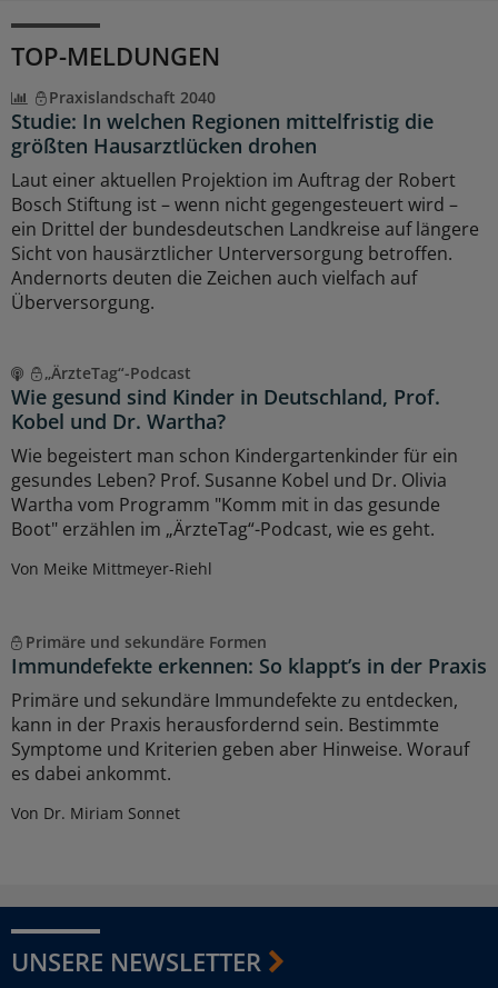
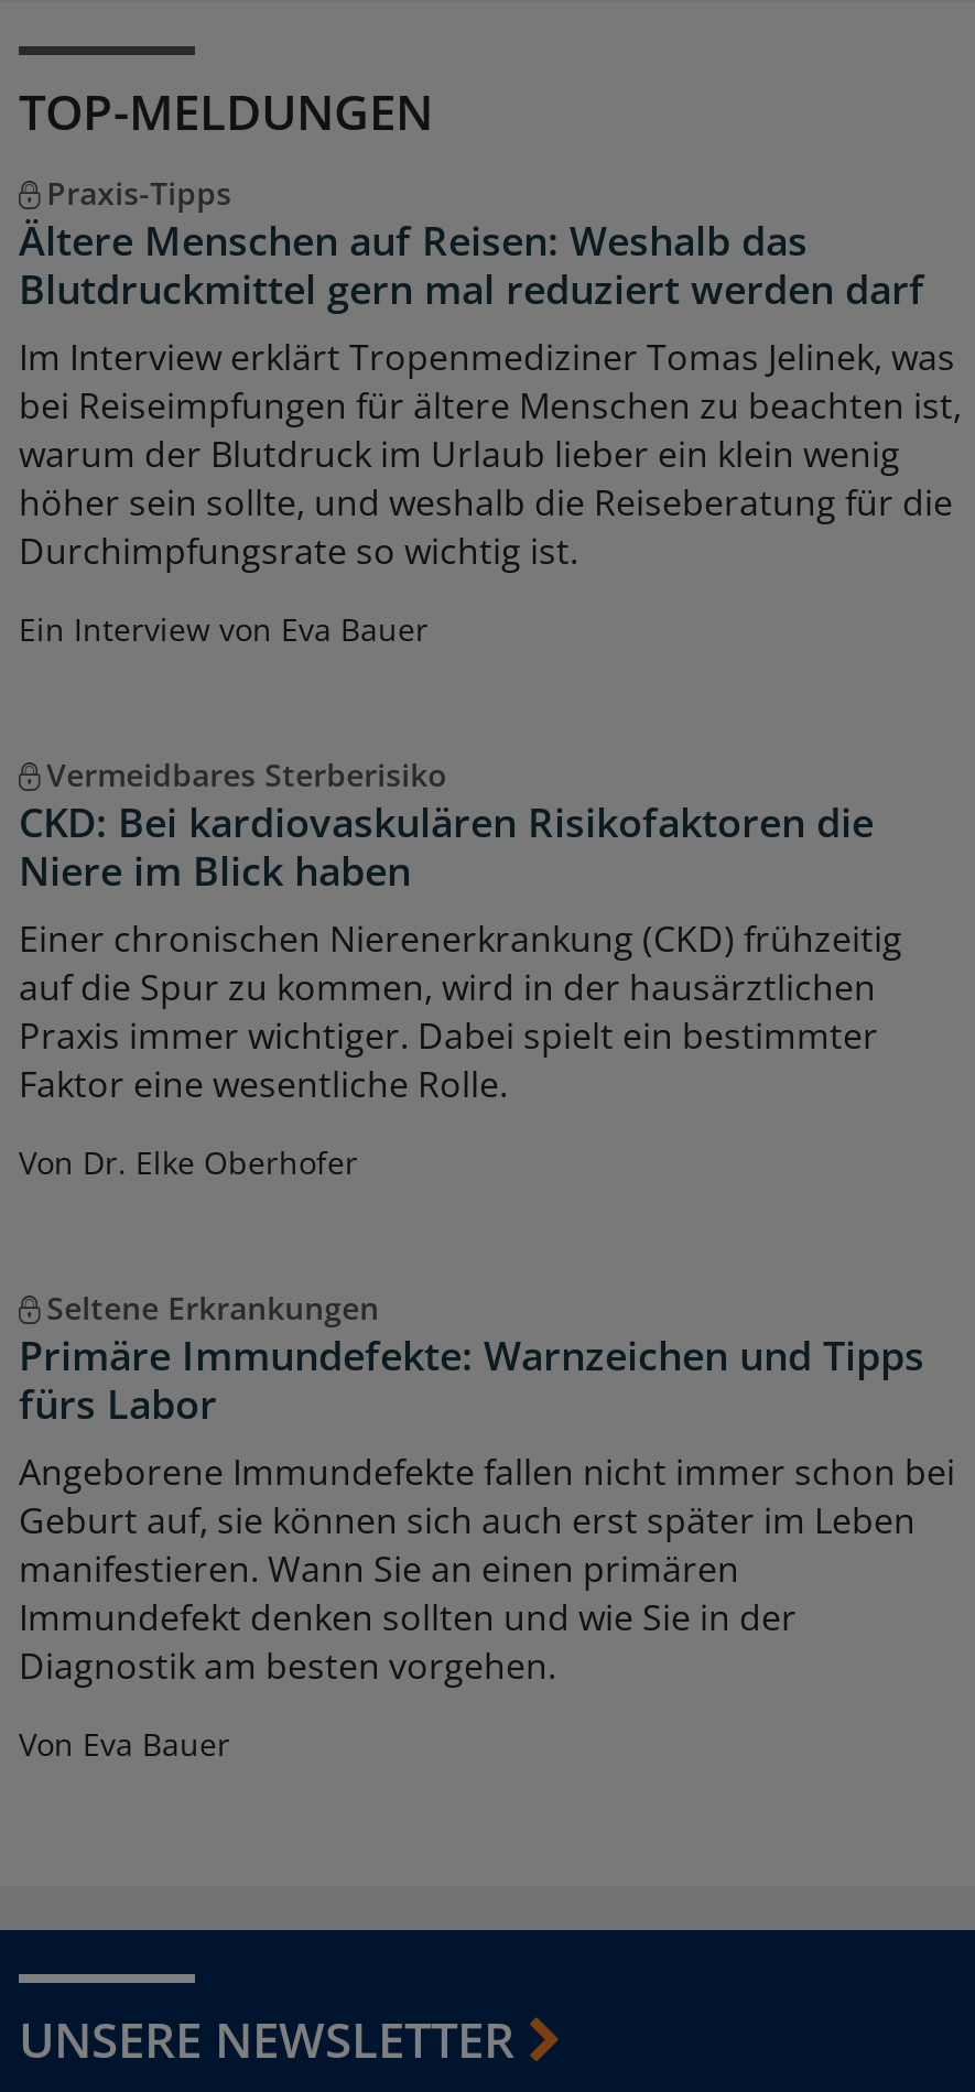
- Praxislandschaft 2040
- Studie: In welchen Regionen mittelfristig die
- größten Hausarztlücken drohen
- Laut einer aktuellen Projektion im Auftrag der Robert
- Bosch Stiftung ist – wenn nicht gegengesteuert wird –
- ein Drittel der bundesdeutschen Landkreise auf längere
- Sicht von hausärztlicher Unterversorgung betroffen.
- Andernorts deuten die Zeichen auch vielfach auf
- Überversorgung.
- „ÄrzteTag“-Podcast
- Wie gesund sind Kinder in Deutschland, Prof.
- Kobel und Dr. Wartha?
- Wie begeistert man schon Kindergartenkinder für ein
- gesundes Leben? Prof. Susanne Kobel und Dr. Olivia
- Wartha vom Programm "Komm mit in das gesunde
- Boot" erzählen im „ÄrzteTag“-Podcast, wie es geht.
- Von Meike Mittmeyer-Riehl
- Primäre und sekundäre Formen
- Immundefekte erkennen: So klappt’s in der Praxis
- Primäre und sekundäre Immundefekte zu entdecken,
- kann in der Praxis herausfordernd sein. Bestimmte
- Symptome und Kriterien geben aber Hinweise. Worauf
- es dabei ankommt.
- Von Dr. Miriam Sonnet
+ Praxis-Tipps
+ Ältere Menschen auf Reisen: Weshalb das
+ Blutdruckmittel gern mal reduziert werden darf
+ Im Interview erklärt Tropenmediziner Tomas Jelinek, was
+ bei Reiseimpfungen für ältere Menschen zu beachten ist,
+ warum der Blutdruck im Urlaub lieber ein klein wenig
+ höher sein sollte, und weshalb die Reiseberatung für die
+ Durchimpfungsrate so wichtig ist.
+ Ein Interview von Eva Bauer
+ Vermeidbares Sterberisiko
+ CKD: Bei kardiovaskulären Risikofaktoren die
+ Niere im Blick haben
+ Einer chronischen Nierenerkrankung (CKD) frühzeitig
+ auf die Spur zu kommen, wird in der hausärztlichen
+ Praxis immer wichtiger. Dabei spielt ein bestimmter
+ Faktor eine wesentliche Rolle.
+ Von Dr. Elke Oberhofer
+ Seltene Erkrankungen
+ Primäre Immundefekte: Warnzeichen und Tipps
+ fürs Labor
+ Angeborene Immundefekte fallen nicht immer schon bei
+ Geburt auf, sie können sich auch erst später im Leben
+ manifestieren. Wann Sie an einen primären
+ Immundefekt denken sollten und wie Sie in der
+ Diagnostik am besten vorgehen.
+ Von Eva Bauer
